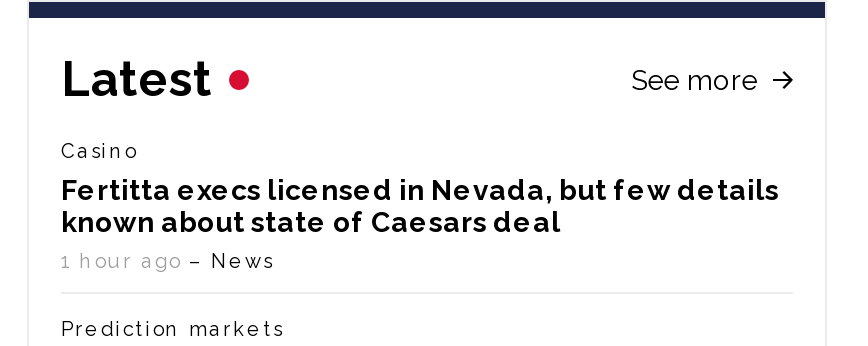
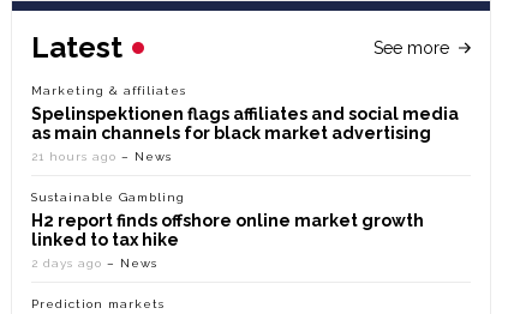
- Casino
- Fertitta execs licensed in Nevada, but few details
- known about state of Caesars deal
- 1 hour ago – News
+ Marketing & affiliates
+ Spelinspektionen flags affiliates and social media
+ as main channels for black market advertising
+ 21 hours ago – News
+ Sustainable Gambling
+ H2 report finds offshore online market growth
+ linked to tax hike
+ 2 days ago – News
